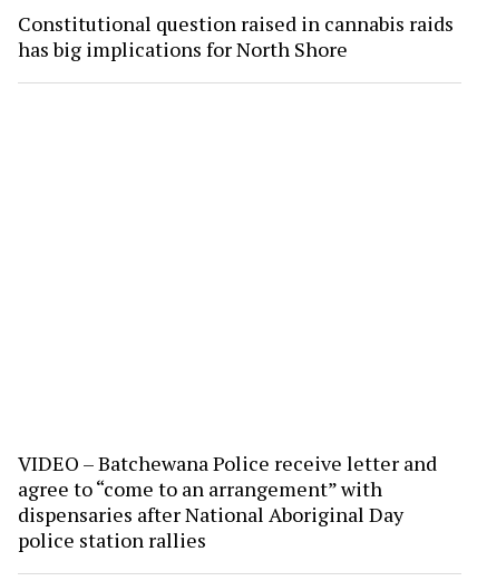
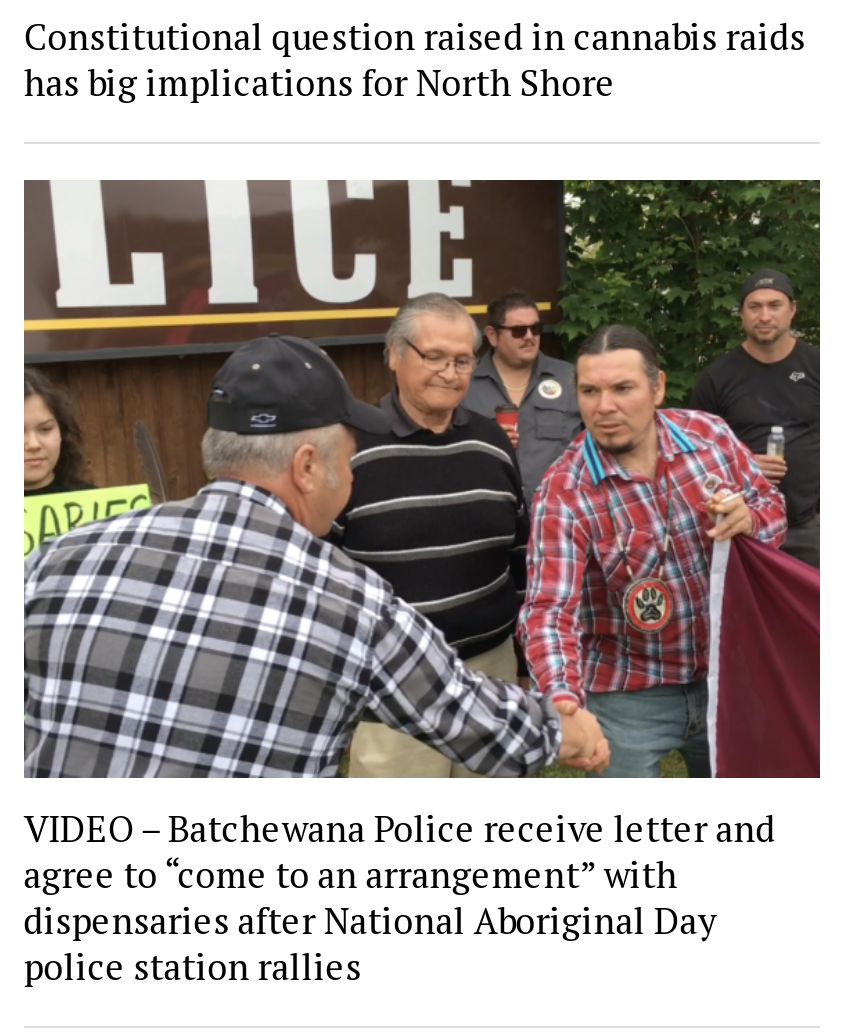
+ [image]
